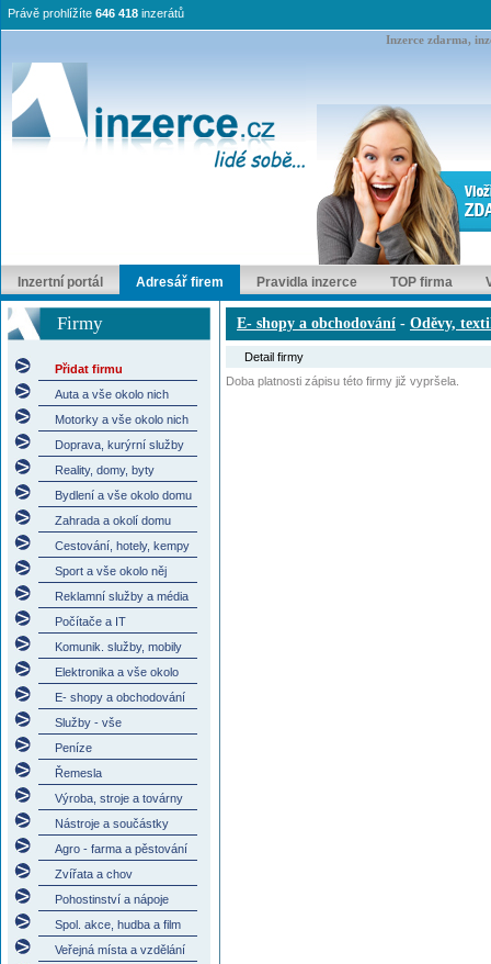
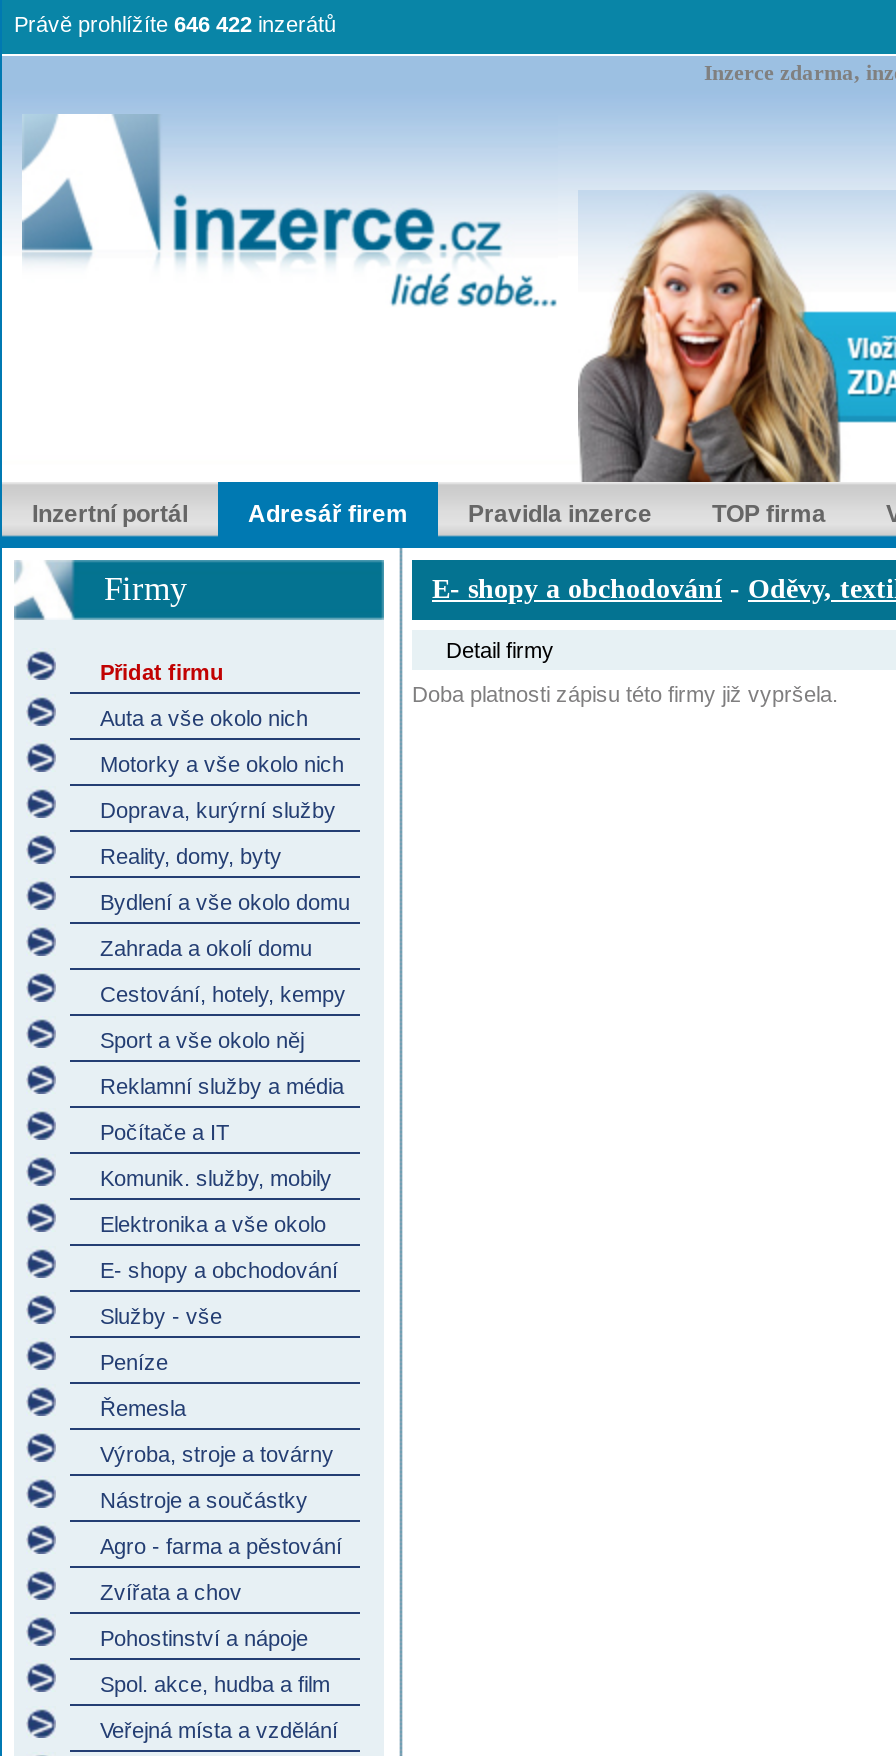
- Právě prohlížíte 646 418 inzerátů
+ Právě prohlížíte 646 422 inzerátů
